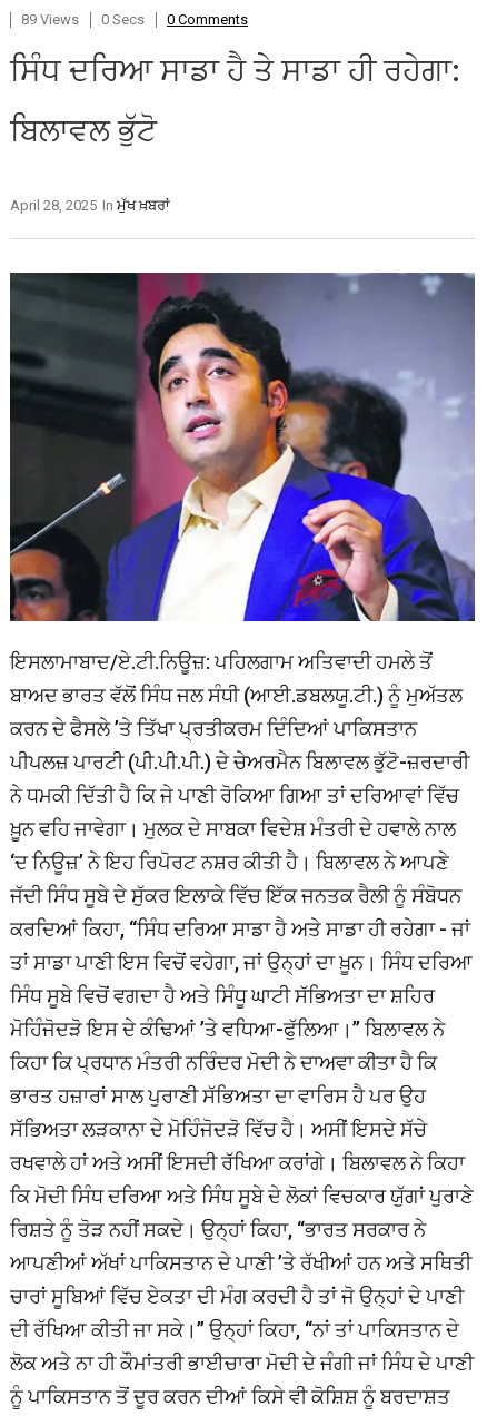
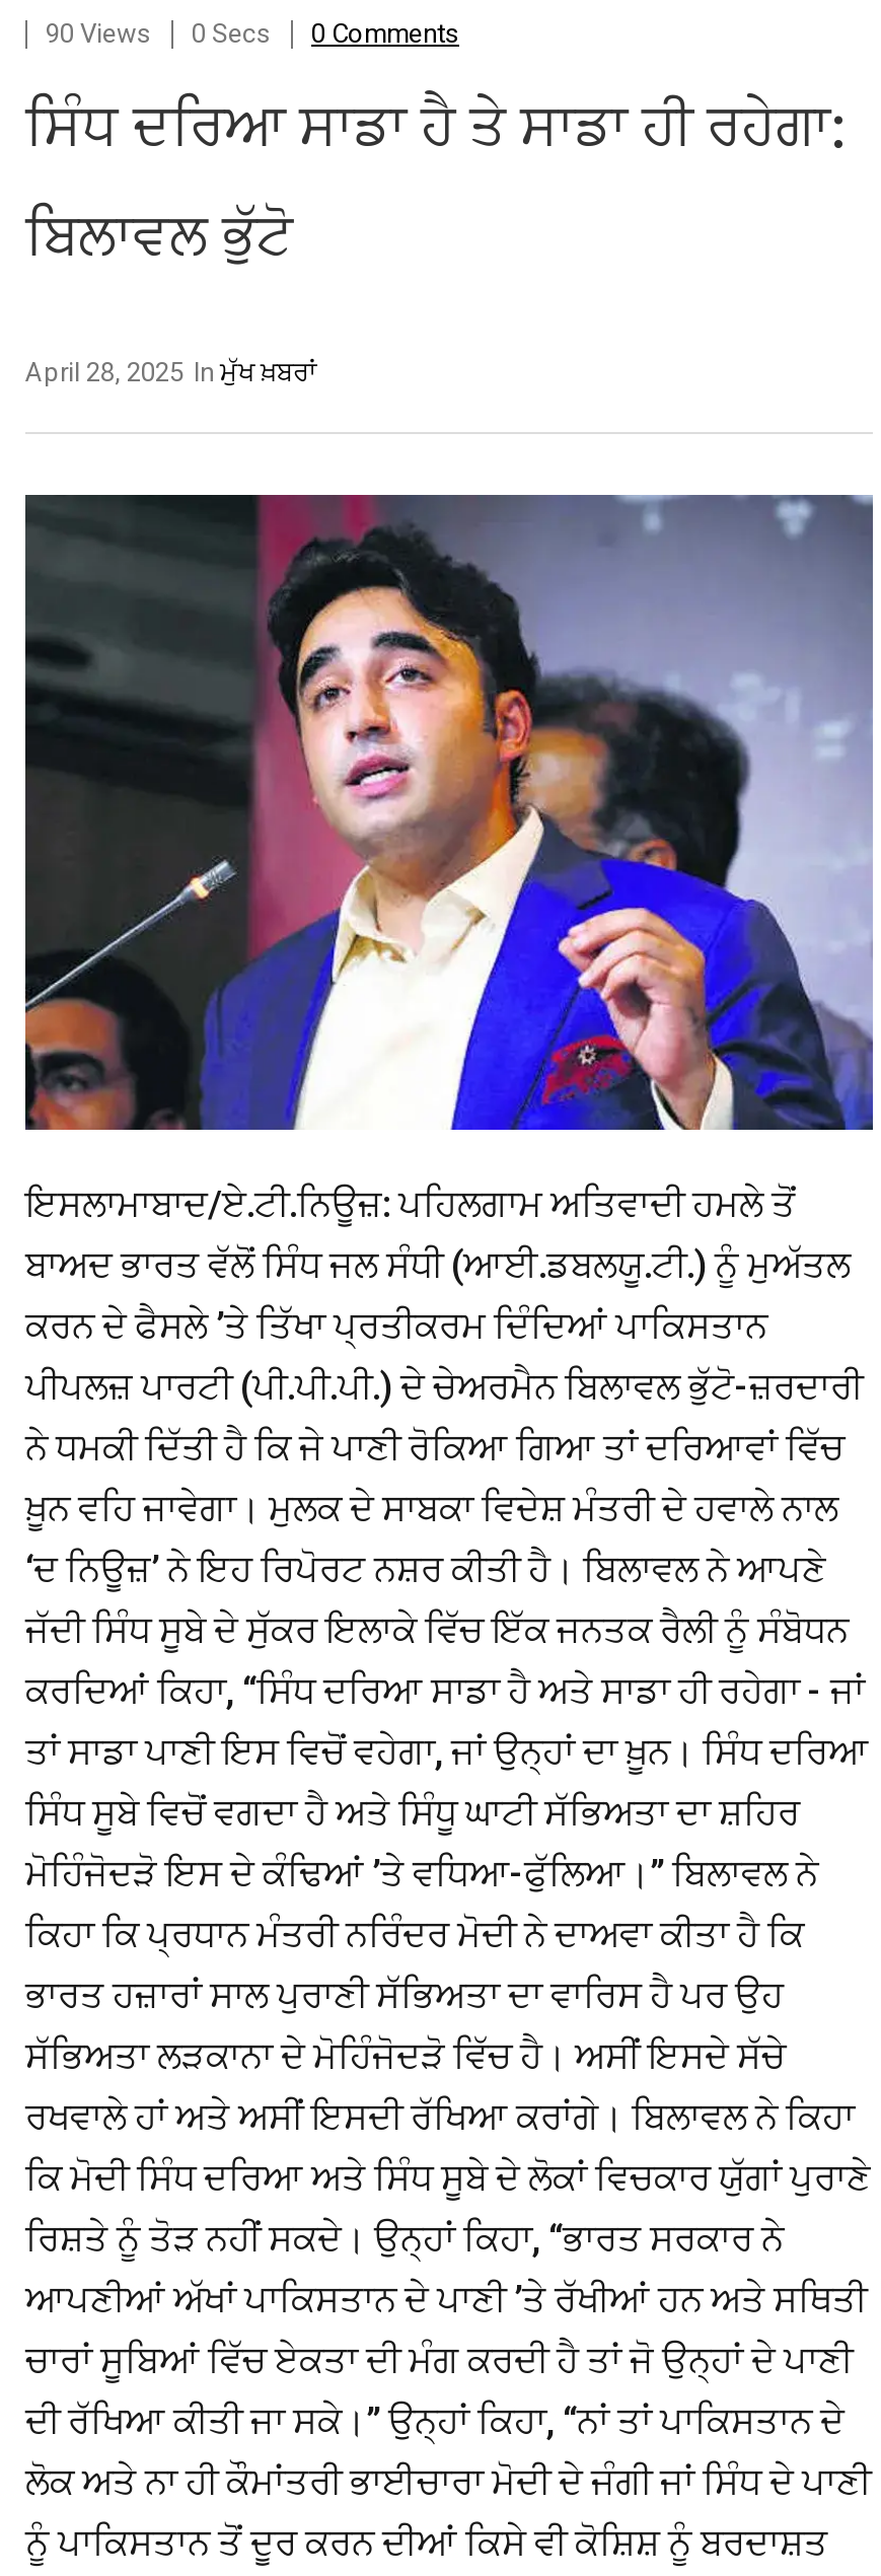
- 89 Views 0 Secs 0 Comments
+ 90 Views 0 Secs 0 Comments
